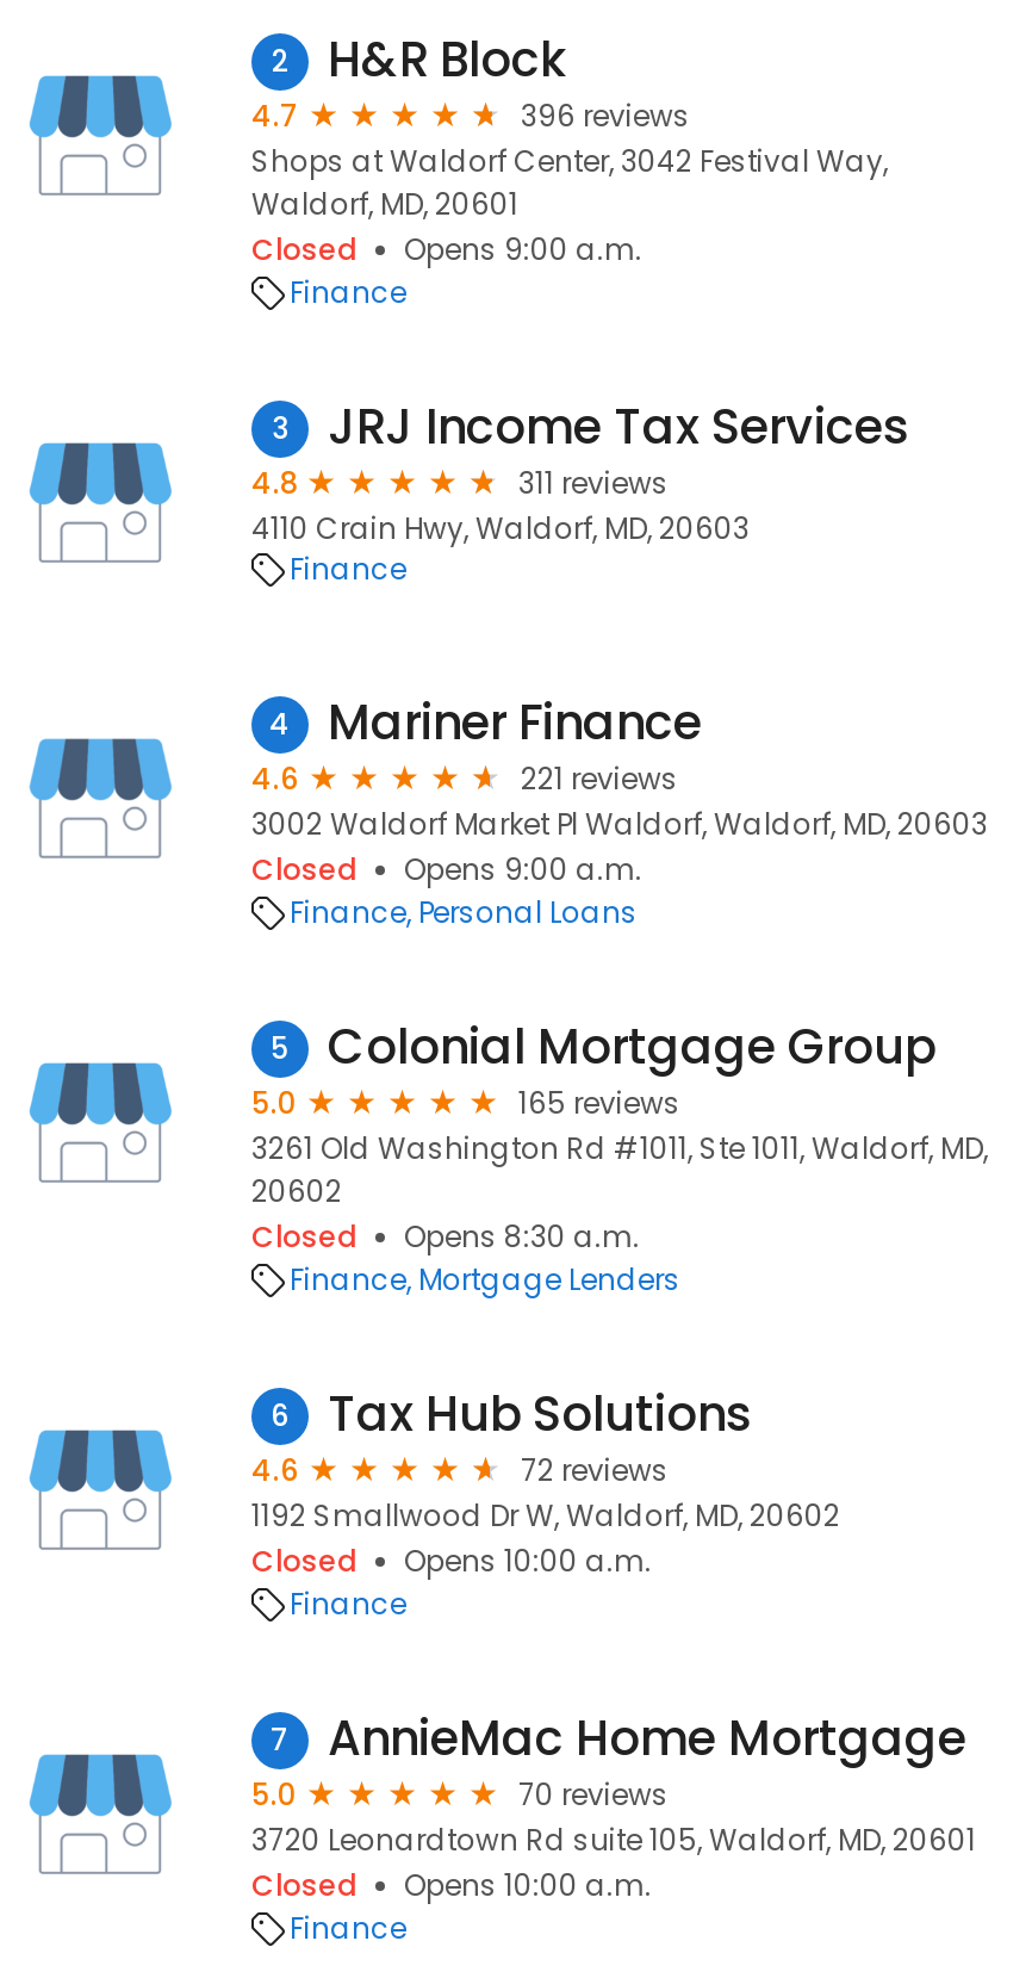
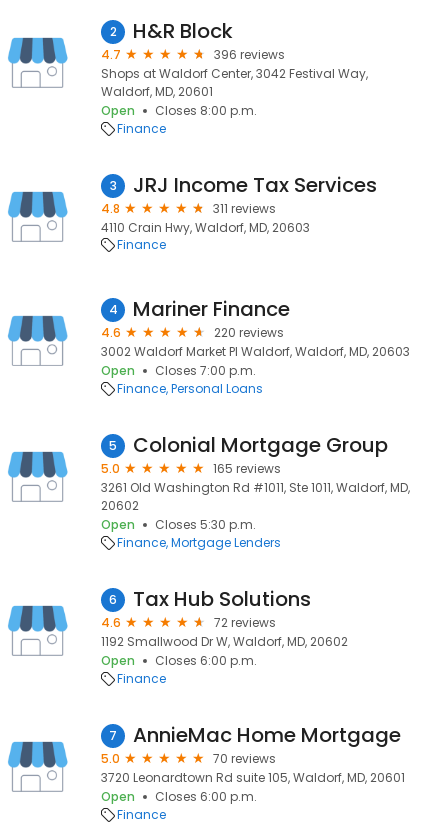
- Closed
- Opens 9:00 a.m.
+ Open
+ Closes 8:00 p.m.

- 221 reviews
+ 220 reviews

- Closed
- Opens 9:00 a.m.
+ Open
+ Closes 7:00 p.m.

- Closed
- Opens 8:30 a.m.
+ Open
+ Closes 5:30 p.m.

- Closed
- Opens 10:00 a.m.
+ Open
+ Closes 6:00 p.m.

- Closed
- Opens 10:00 a.m.
+ Open
+ Closes 6:00 p.m.
